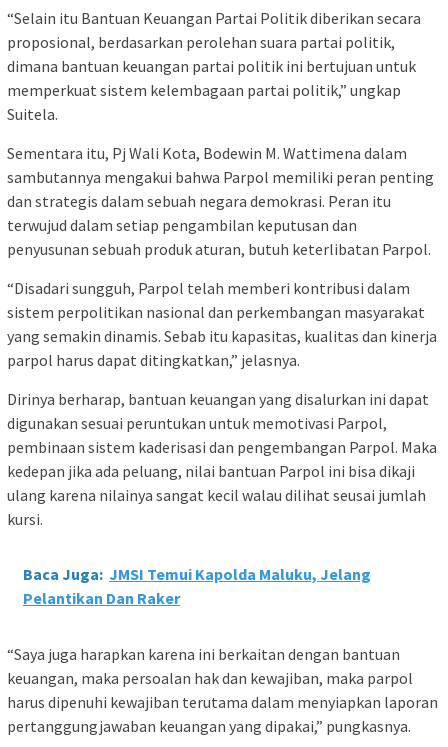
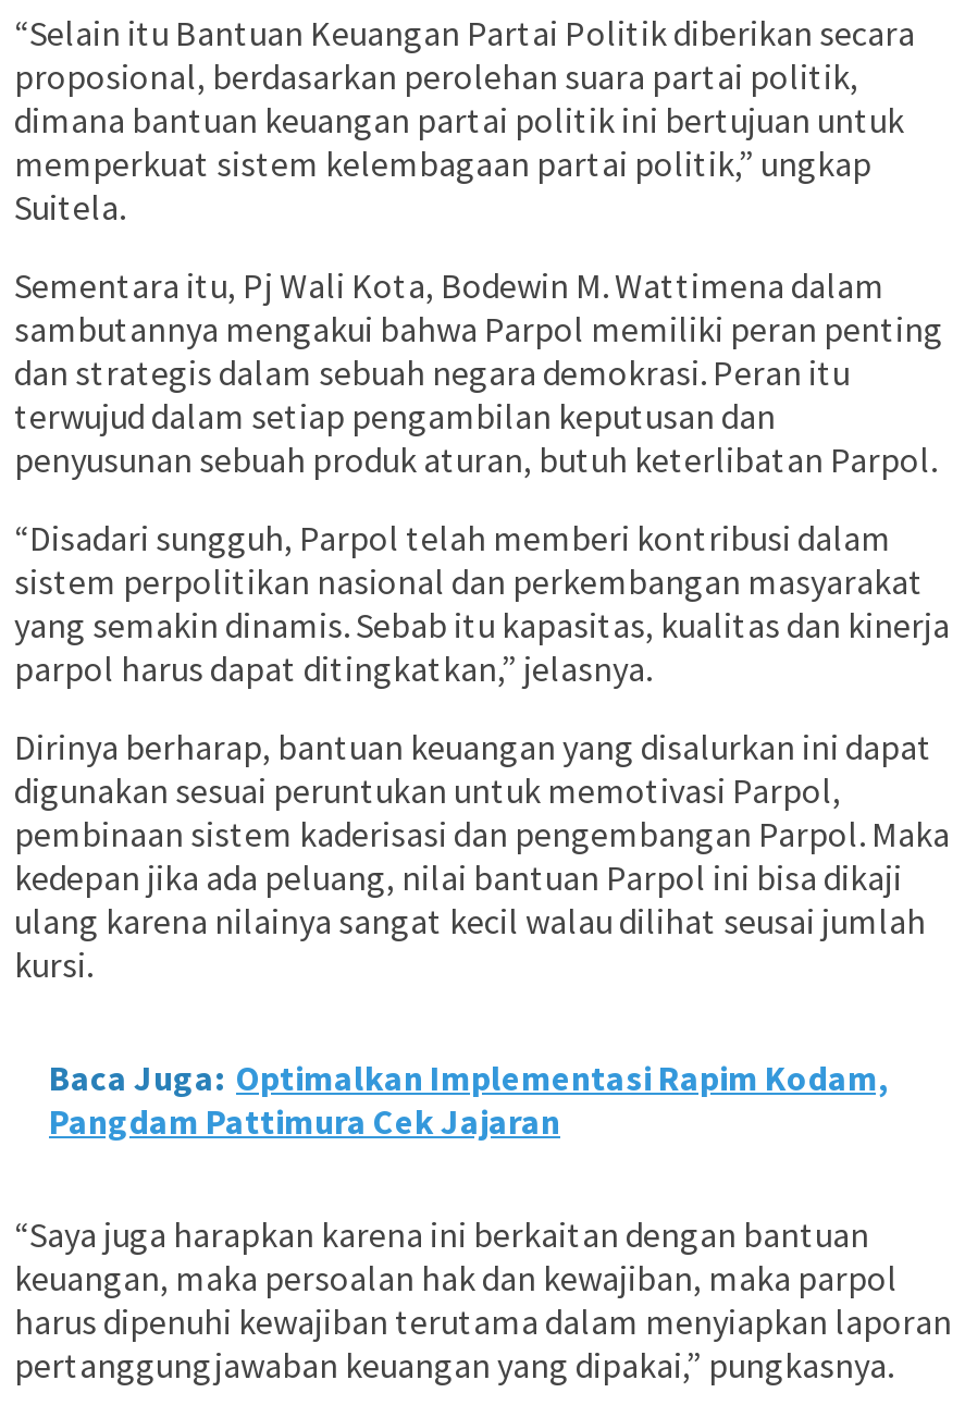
- Baca Juga: JMSI Temui Kapolda Maluku, Jelang
- Pelantikan Dan Raker
+ Baca Juga: Optimalkan Implementasi Rapim Kodam,
+ Pangdam Pattimura Cek Jajaran
